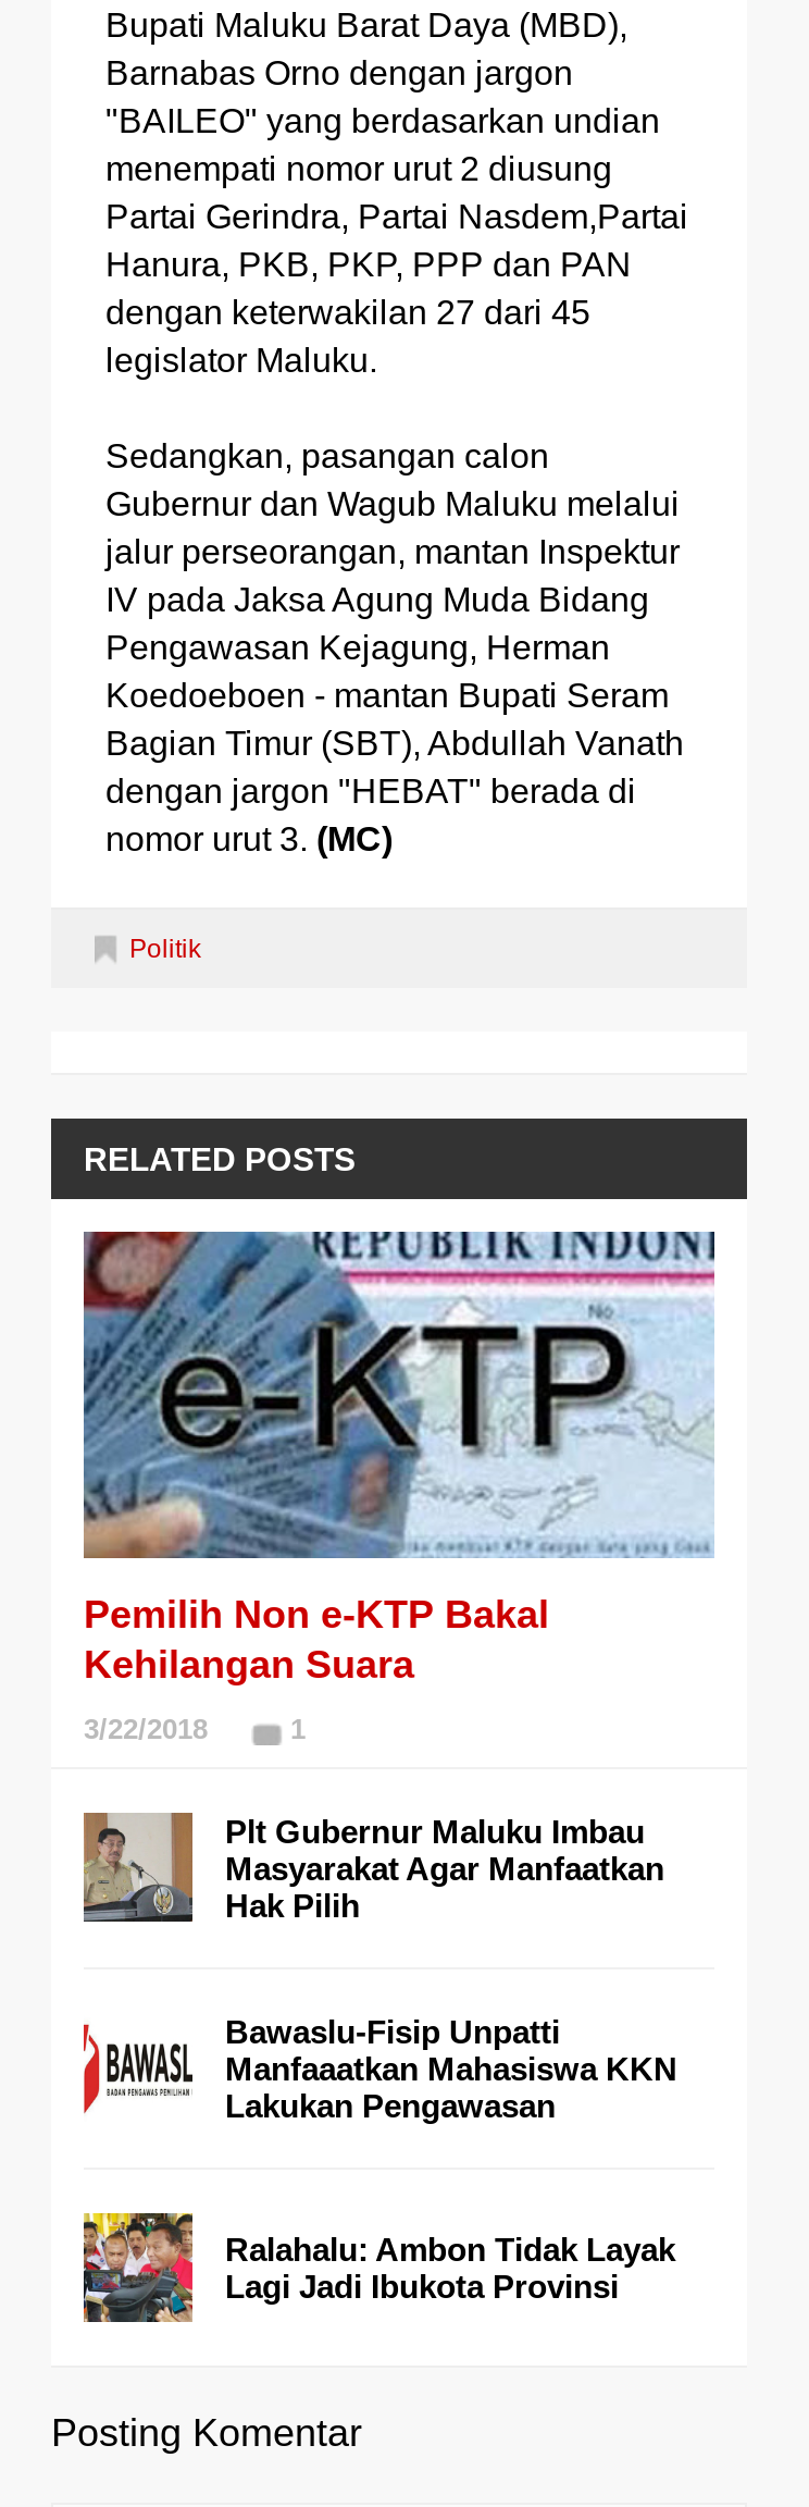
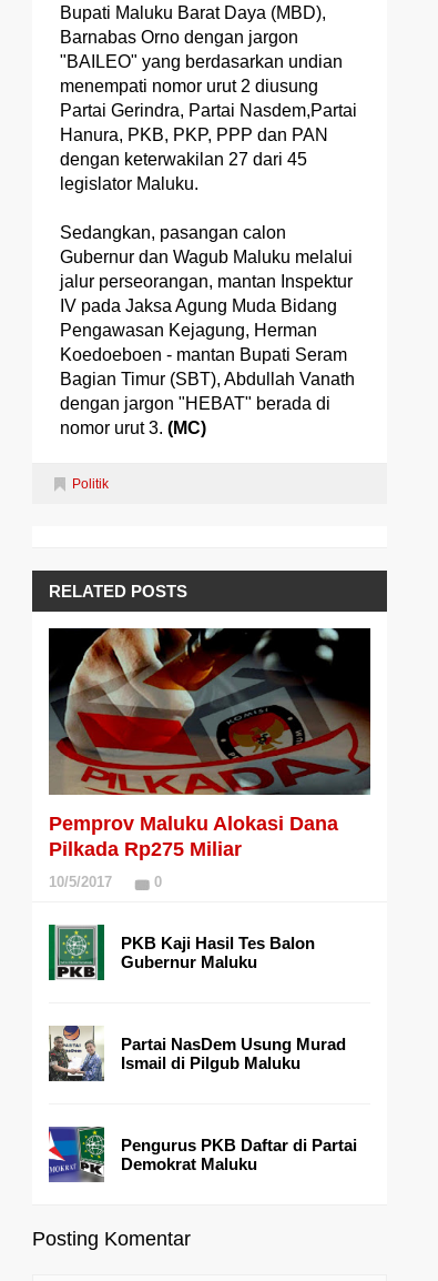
- [image]
- Pemilih Non e-KTP Bakal
- Kehilangan Suara
+ [image]
+ Pemprov Maluku Alokasi Dana
+ Pilkada Rp275 Miliar

- 3/22/2018
- 1
+ 10/5/2017
+ 0

- [image]
- Plt Gubernur Maluku Imbau
- Masyarakat Agar Manfaatkan
- Hak Pilih
+ [image]
+ PKB Kaji Hasil Tes Balon
+ Gubernur Maluku

- [image]
- Bawaslu-Fisip Unpatti
- Manfaaatkan Mahasiswa KKN
- Lakukan Pengawasan
+ [image]
+ Partai NasDem Usung Murad
+ Ismail di Pilgub Maluku

- [image]
- Ralahalu: Ambon Tidak Layak
- Lagi Jadi Ibukota Provinsi
+ [image]
+ Pengurus PKB Daftar di Partai
+ Demokrat Maluku
